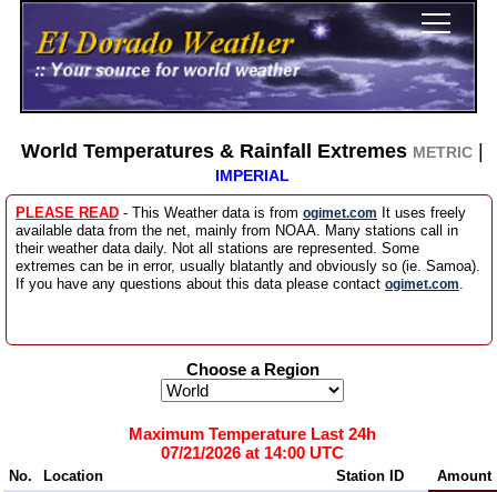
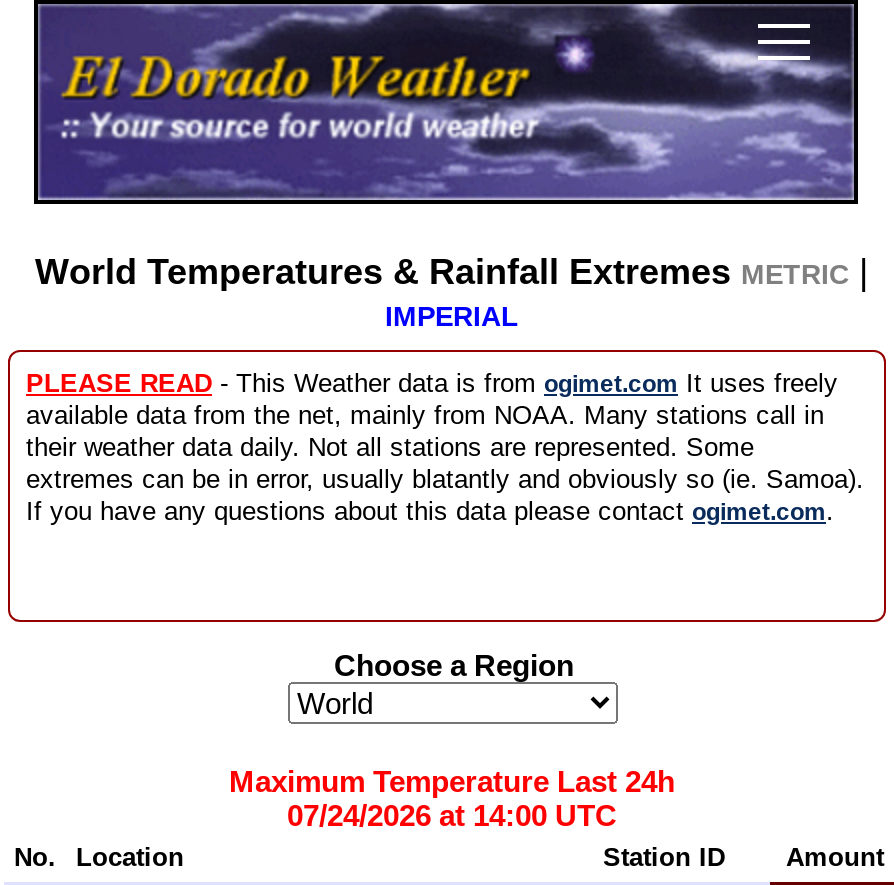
- 07/21/2026 at 14:00 UTC
+ 07/24/2026 at 14:00 UTC
